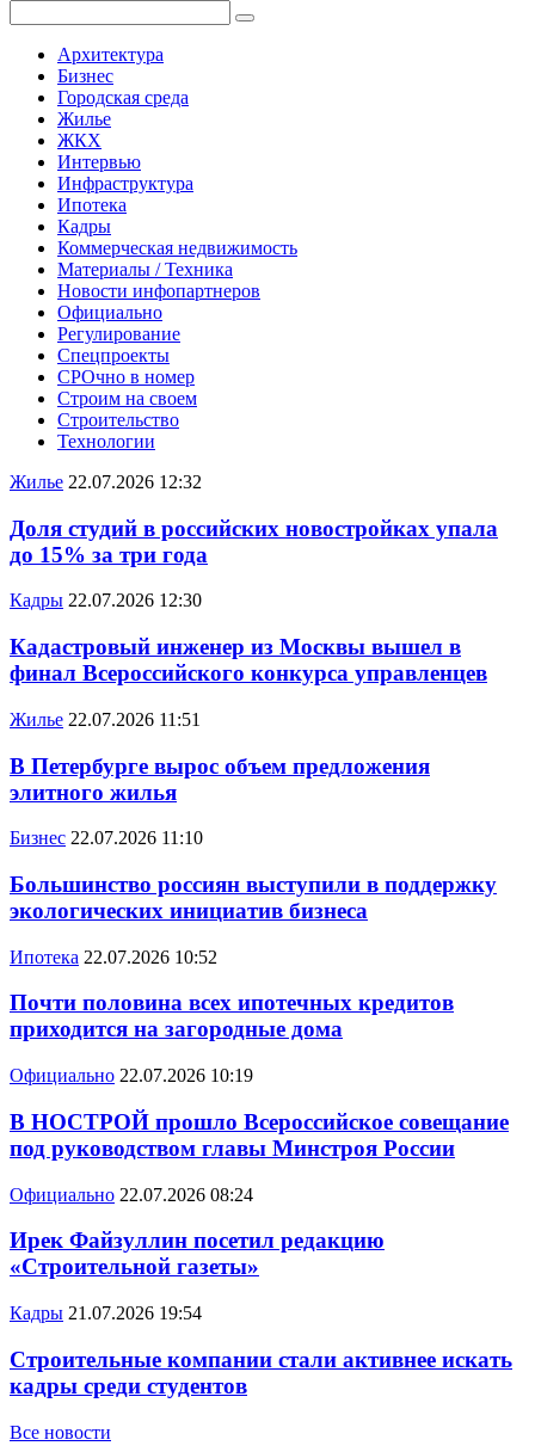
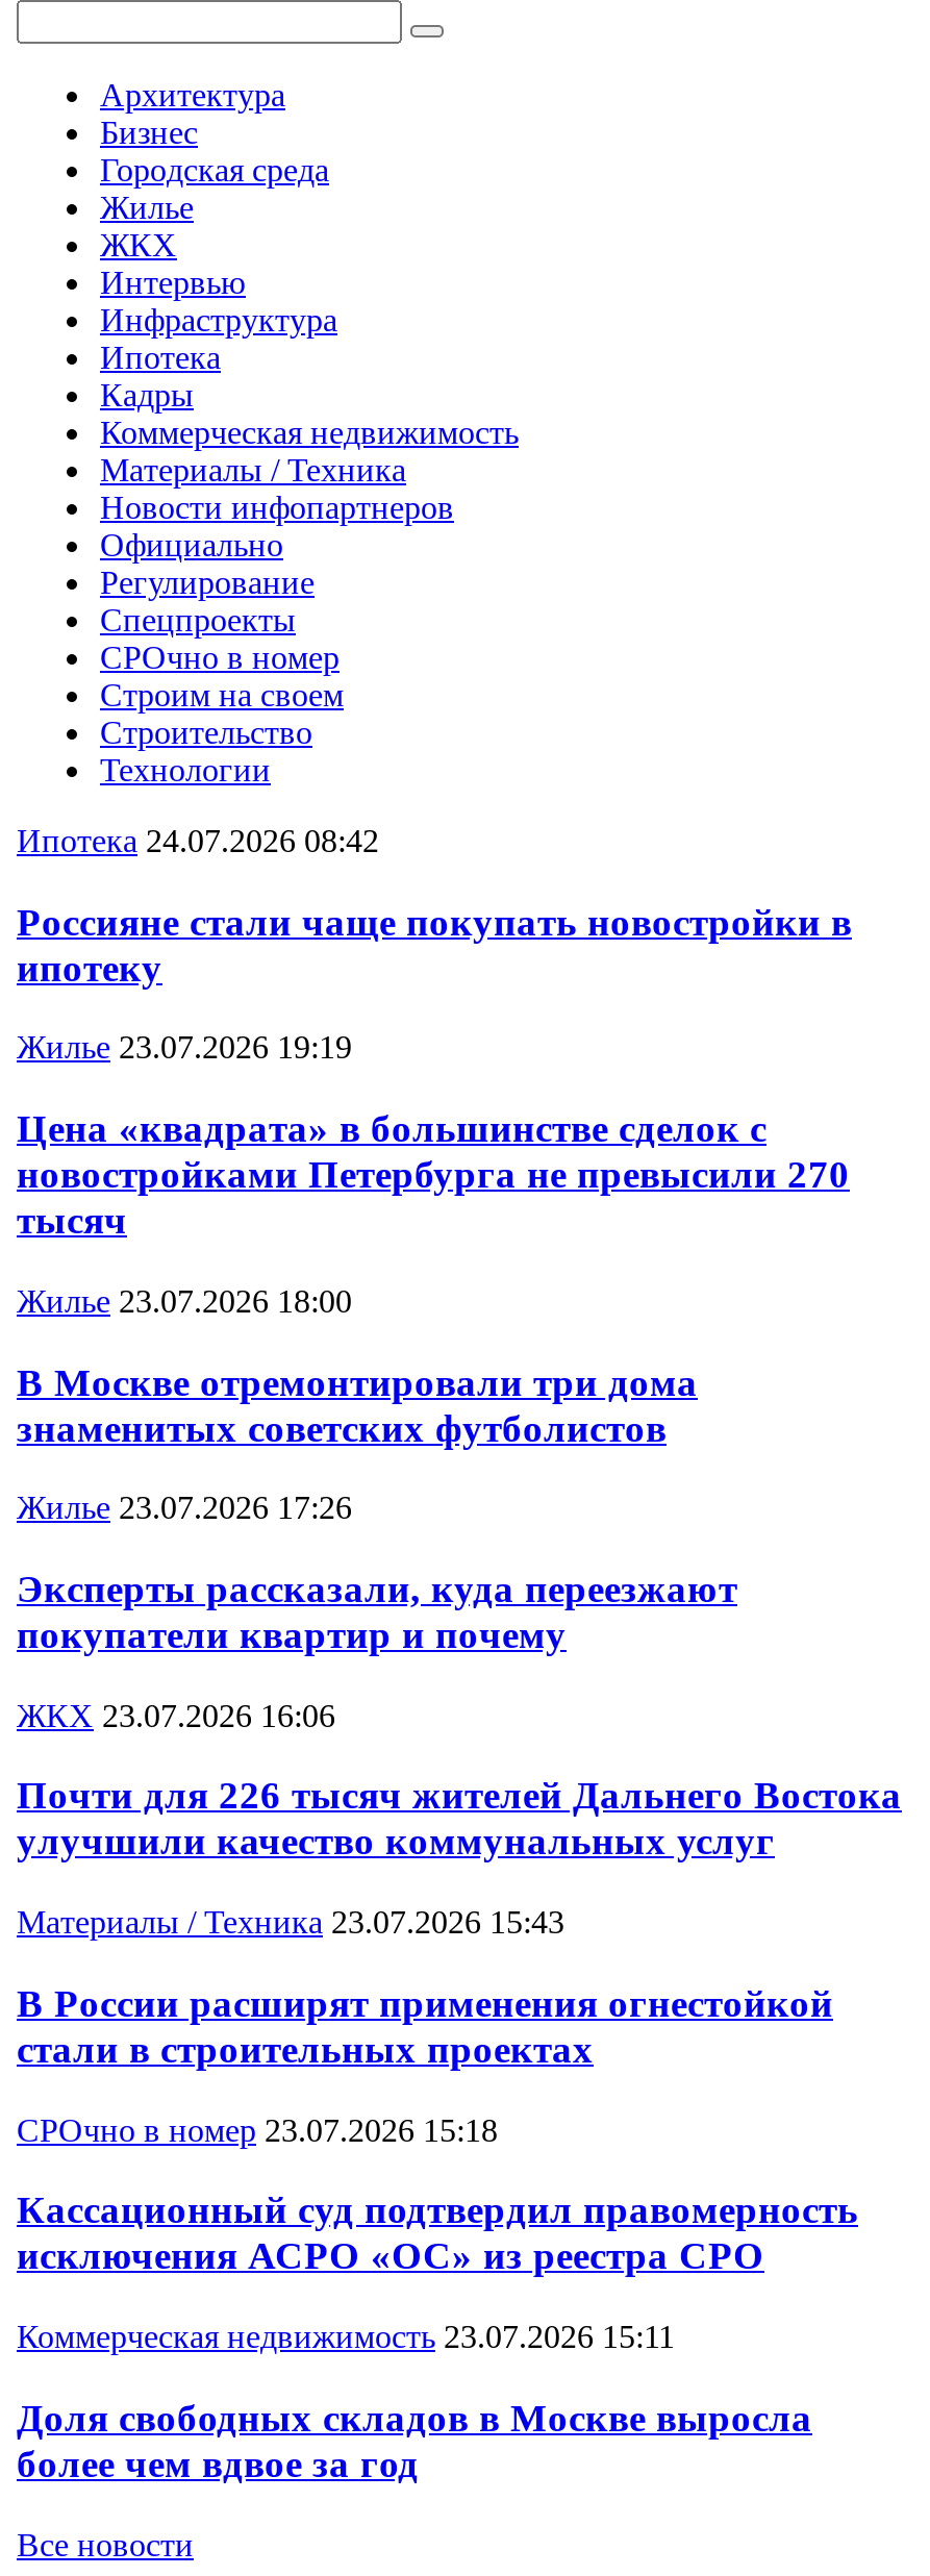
- Жилье 22.07.2026 12:32
+ Ипотека 24.07.2026 08:42

- Доля студий в российских новостройках упала
- до 15% за три года
+ Россияне стали чаще покупать новостройки в
+ ипотеку

- Кадры 22.07.2026 12:30
+ Жилье 23.07.2026 19:19

- Кадастровый инженер из Москвы вышел в
- финал Всероссийского конкурса управленцев
+ Цена «квадрата» в большинстве сделок с
+ новостройками Петербурга не превысили 270
+ тысяч

- Жилье 22.07.2026 11:51
+ Жилье 23.07.2026 18:00

- В Петербурге вырос объем предложения
- элитного жилья
+ В Москве отремонтировали три дома
+ знаменитых советских футболистов

- Бизнес 22.07.2026 11:10
+ Жилье 23.07.2026 17:26

- Большинство россиян выступили в поддержку
- экологических инициатив бизнеса
+ Эксперты рассказали, куда переезжают
+ покупатели квартир и почему

- Ипотека 22.07.2026 10:52
+ ЖКХ 23.07.2026 16:06

- Почти половина всех ипотечных кредитов
- приходится на загородные дома
+ Почти для 226 тысяч жителей Дальнего Востока
+ улучшили качество коммунальных услуг

- Официально 22.07.2026 10:19
+ Материалы / Техника 23.07.2026 15:43

- В НОСТРОЙ прошло Всероссийское совещание
- под руководством главы Минстроя России
+ В России расширят применения огнестойкой
+ стали в строительных проектах

- Официально 22.07.2026 08:24
+ СРОчно в номер 23.07.2026 15:18

- Ирек Файзуллин посетил редакцию
- «Строительной газеты»
+ Кассационный суд подтвердил правомерность
+ исключения АСРО «ОС» из реестра СРО

- Кадры 21.07.2026 19:54
+ Коммерческая недвижимость 23.07.2026 15:11

- Строительные компании стали активнее искать
- кадры среди студентов
+ Доля свободных складов в Москве выросла
+ более чем вдвое за год
